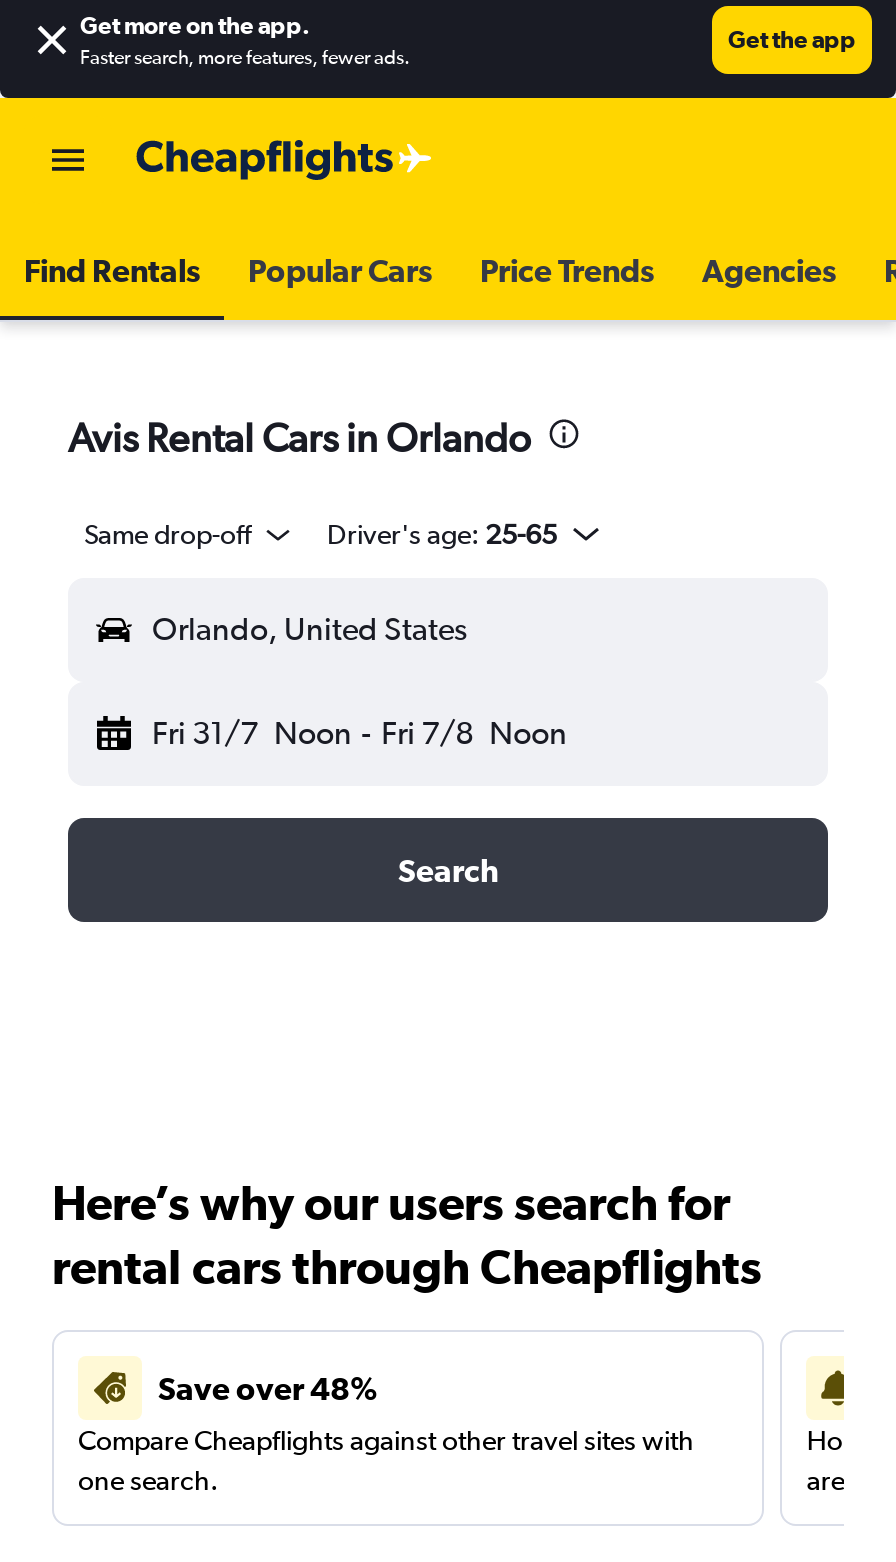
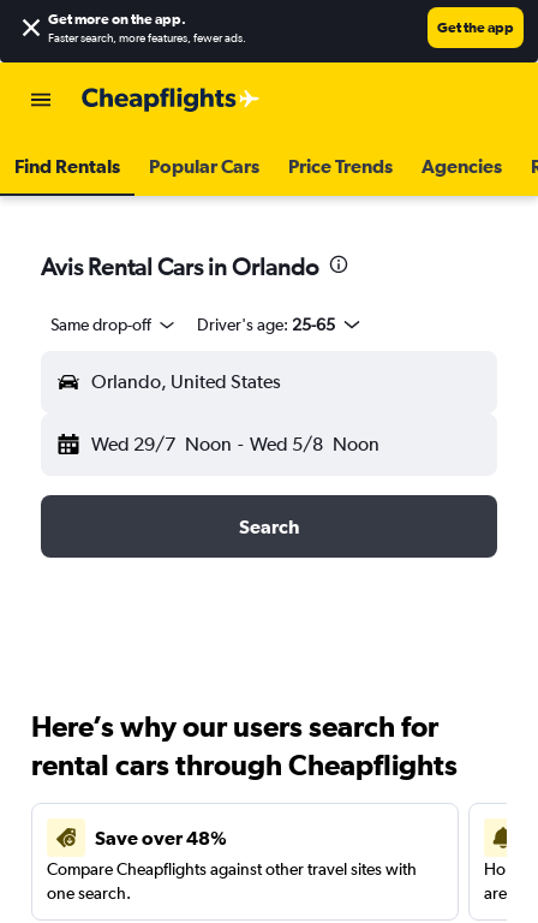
- Fri 31/7 Noon - Fri 7/8 Noon
+ Wed 29/7 Noon - Wed 5/8 Noon
